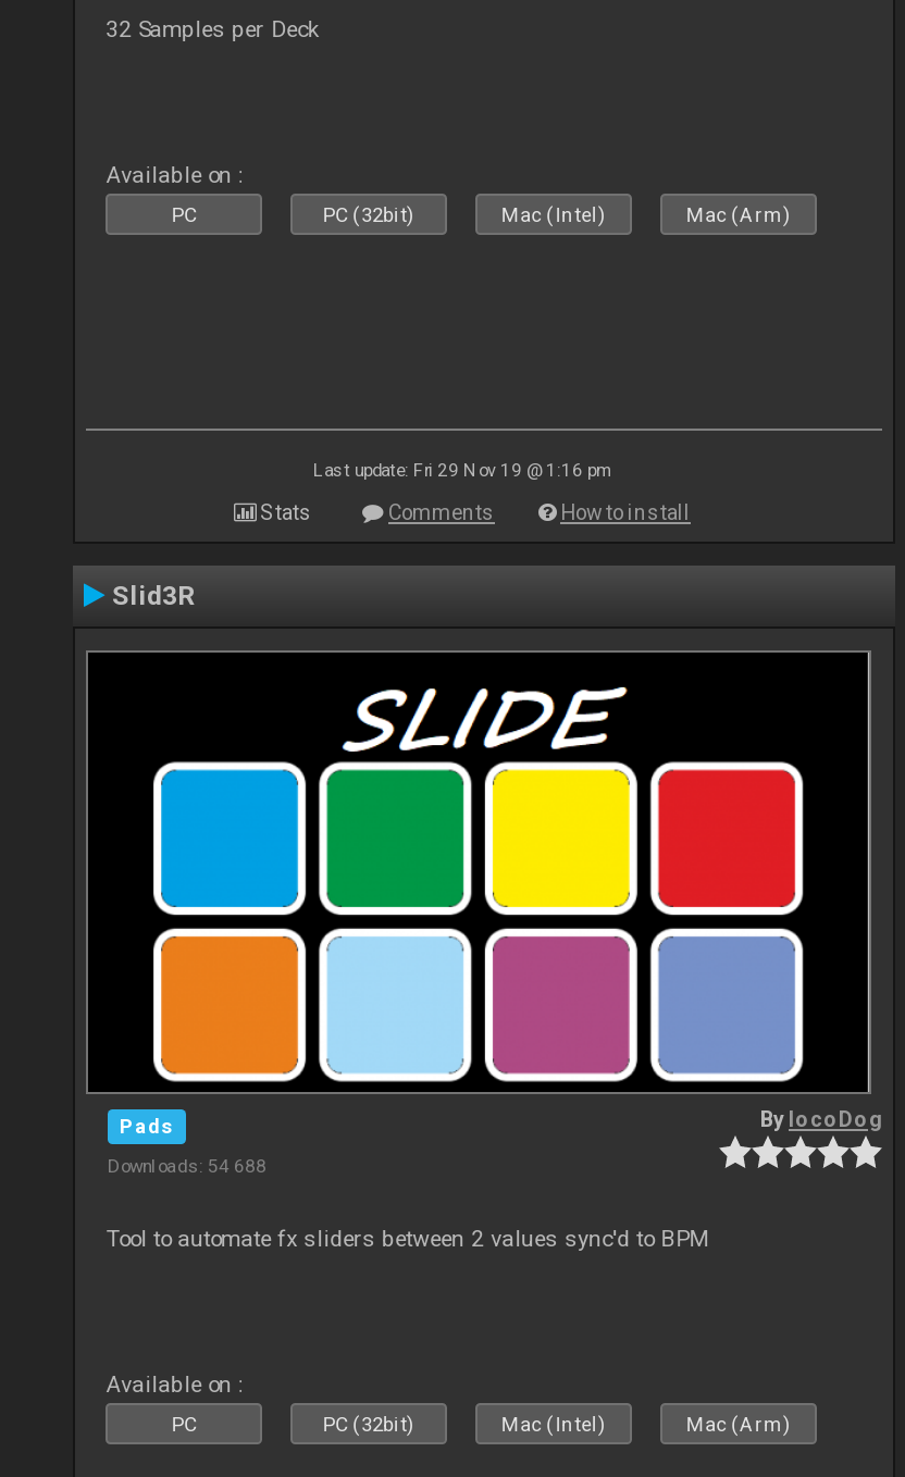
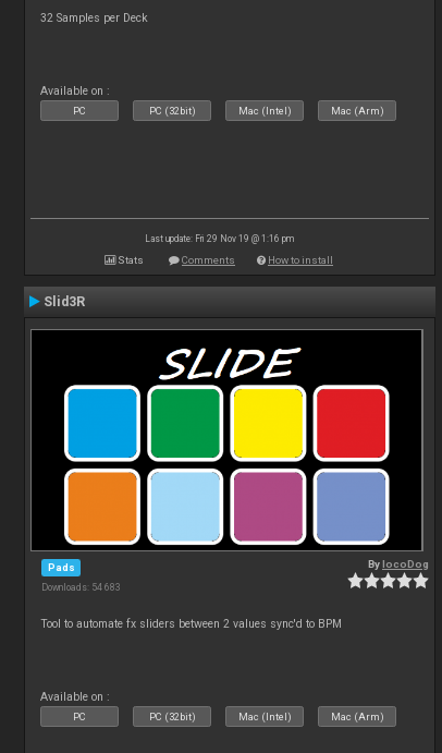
- Downloads: 54 688
+ Downloads: 54 683
